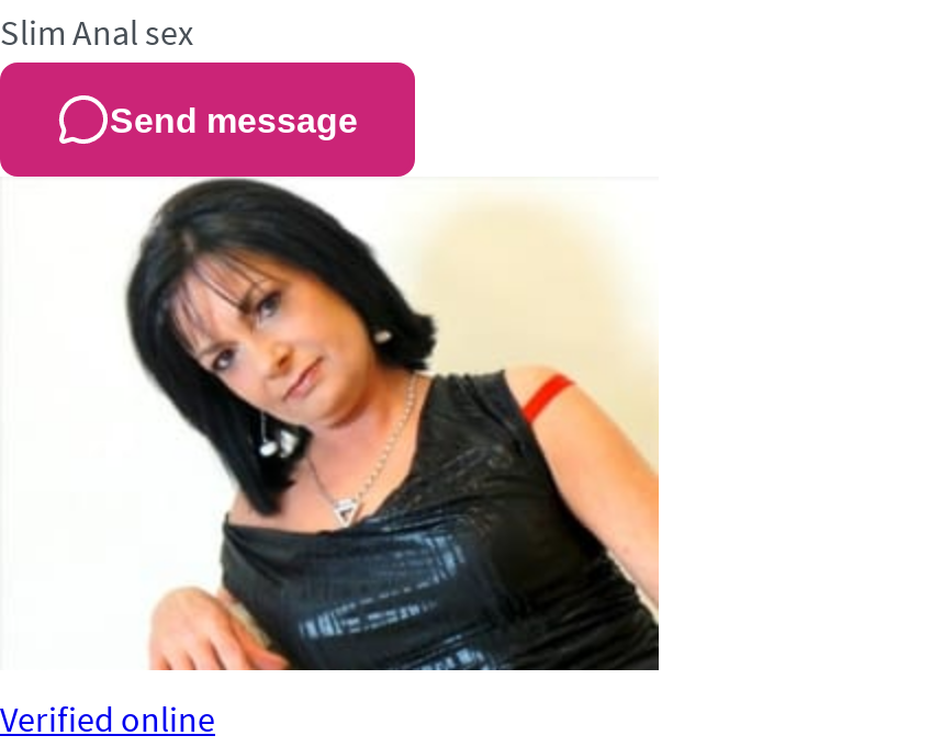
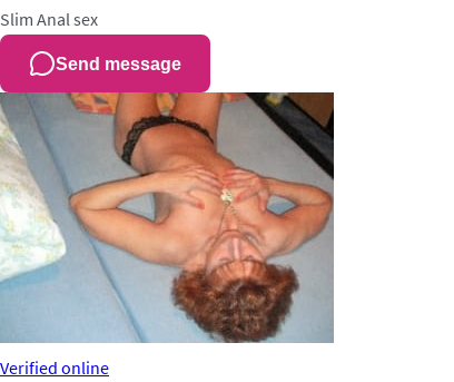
- [image]
+ [image]
